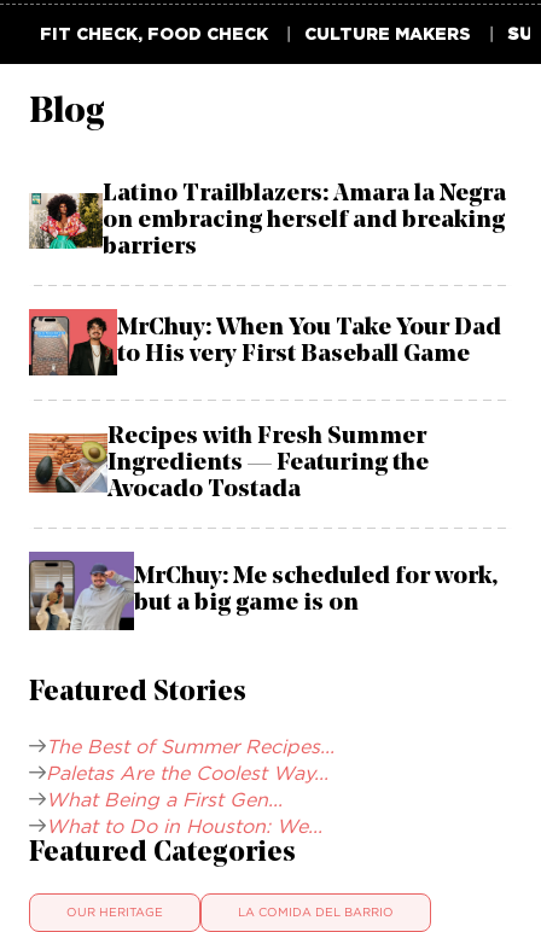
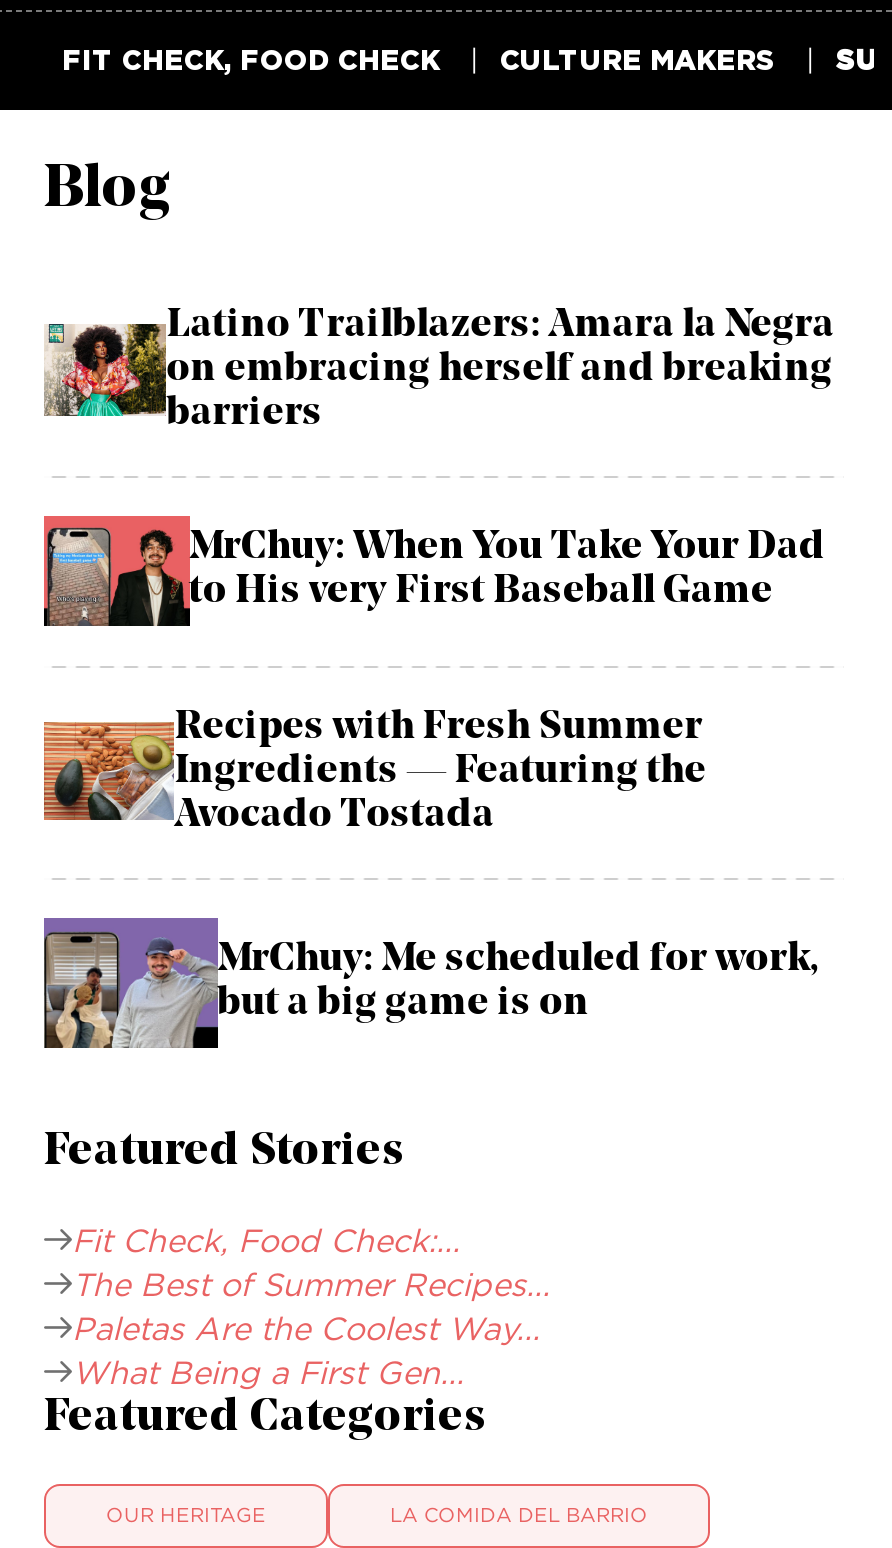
+ Fit Check, Food Check:...

moved down: The Best of Summer Recipes... | Paletas Are the Coolest Way... | What Being a First Gen...

- What to Do in Houston: We...
